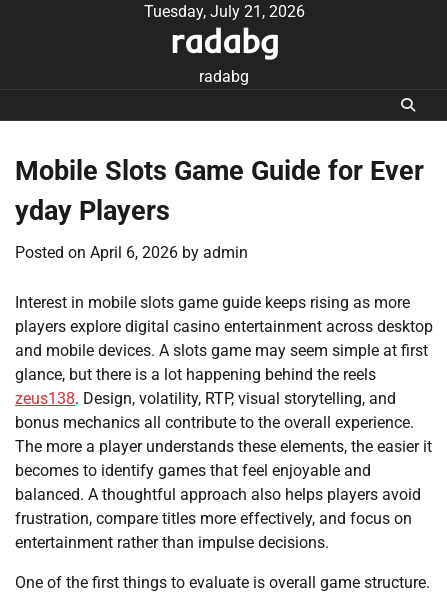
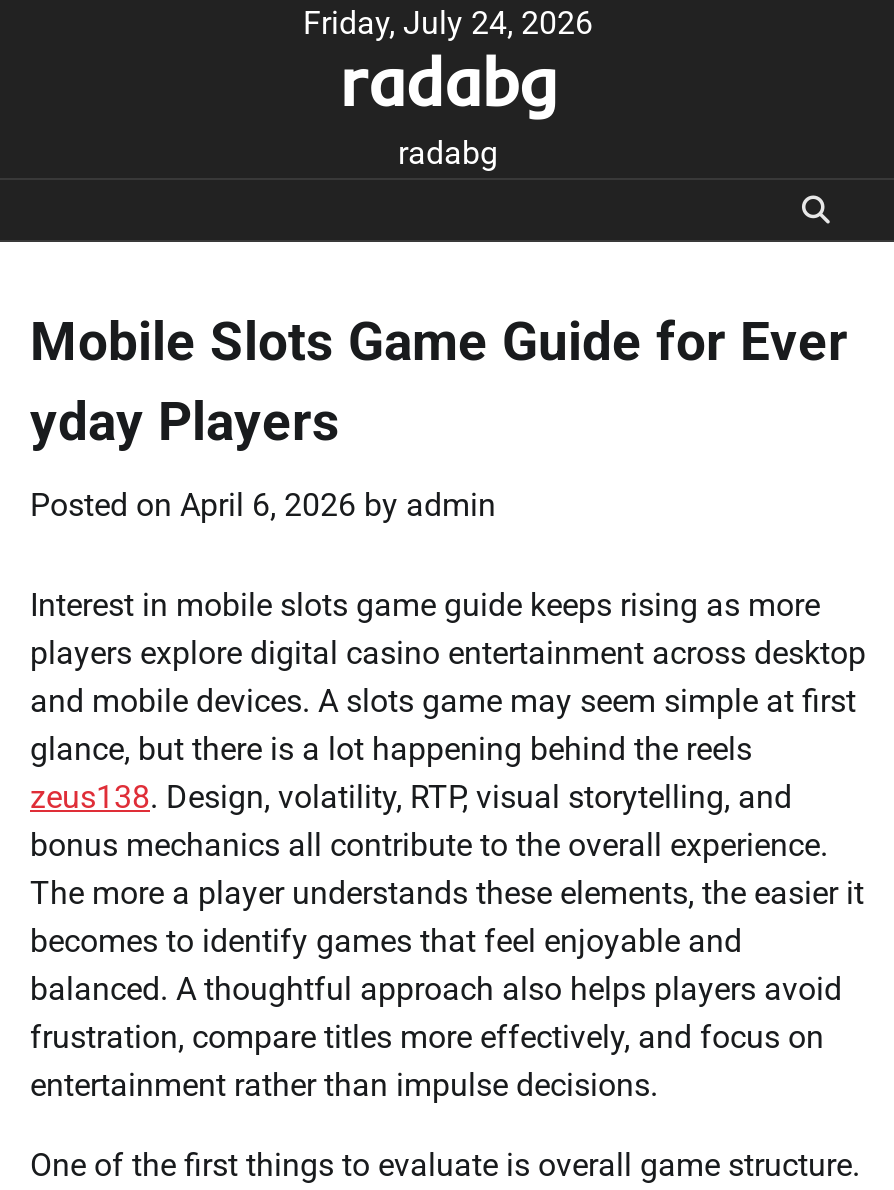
- Tuesday, July 21, 2026
+ Friday, July 24, 2026
